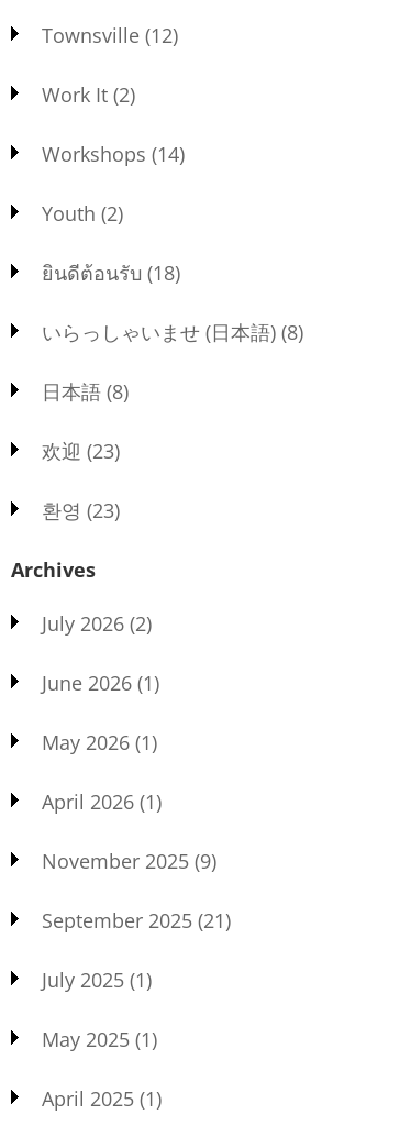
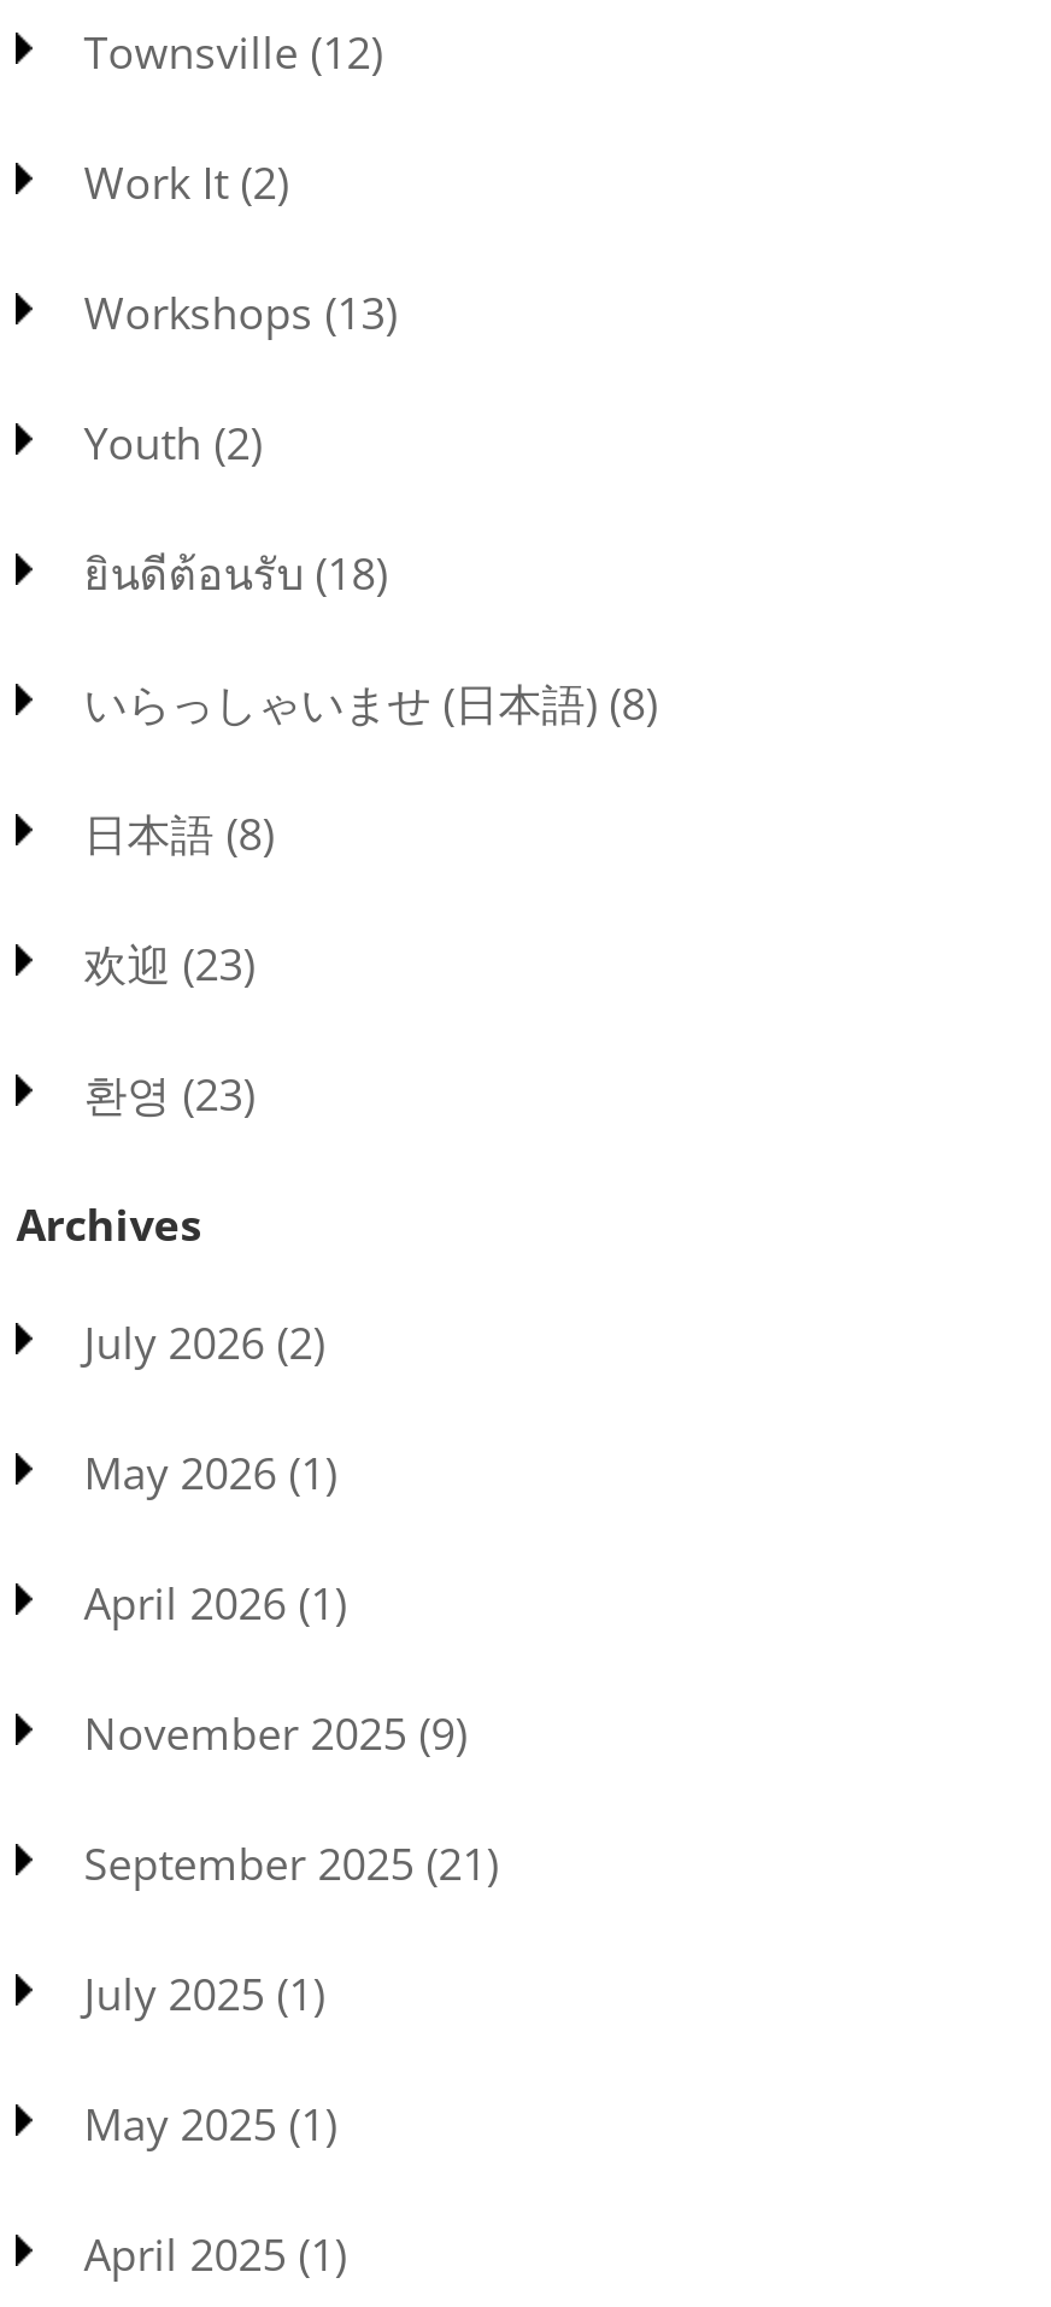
- Workshops (14)
+ Workshops (13)

- June 2026 (1)
